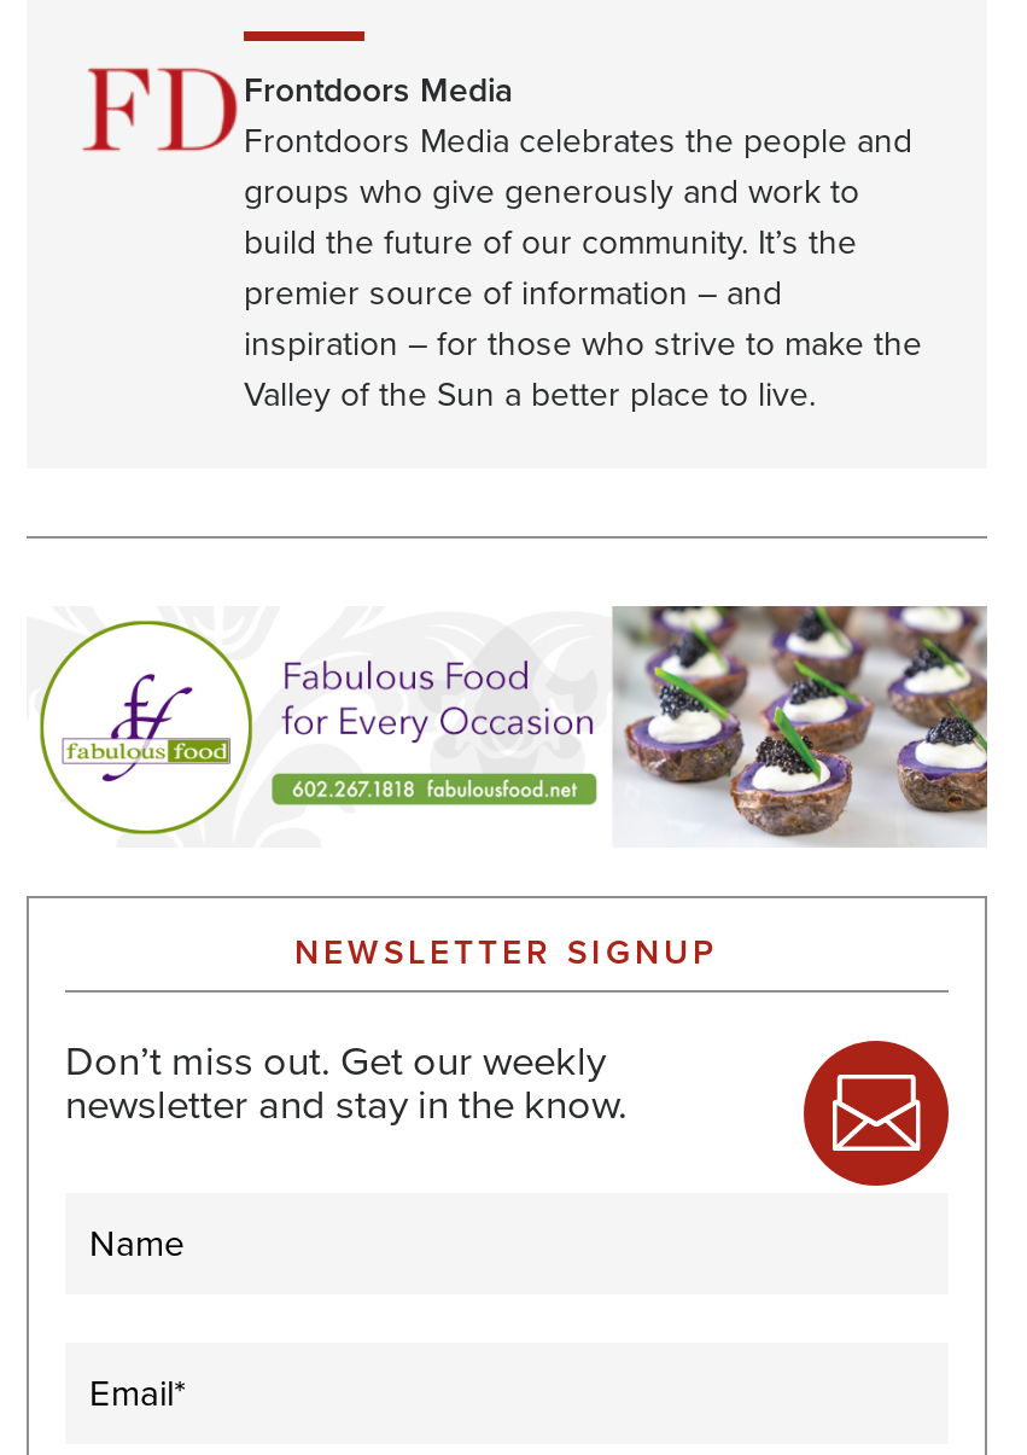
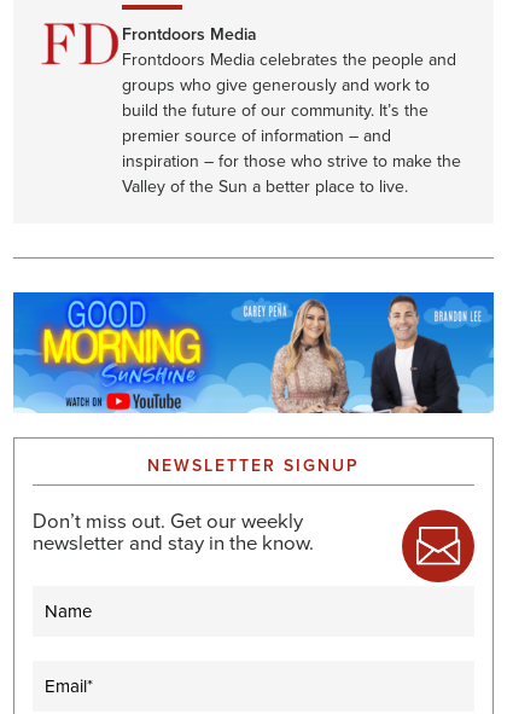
- [image]
+ [image]
